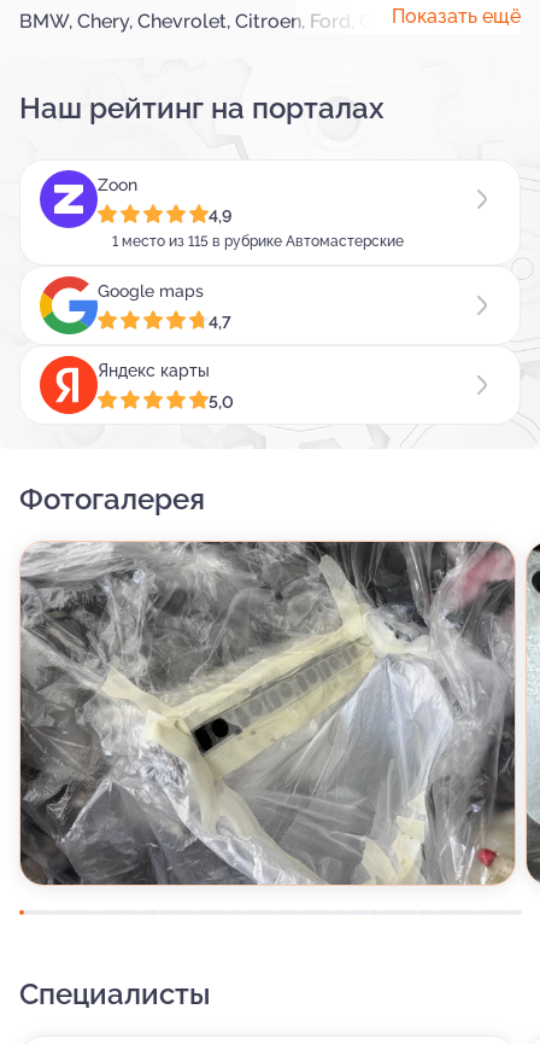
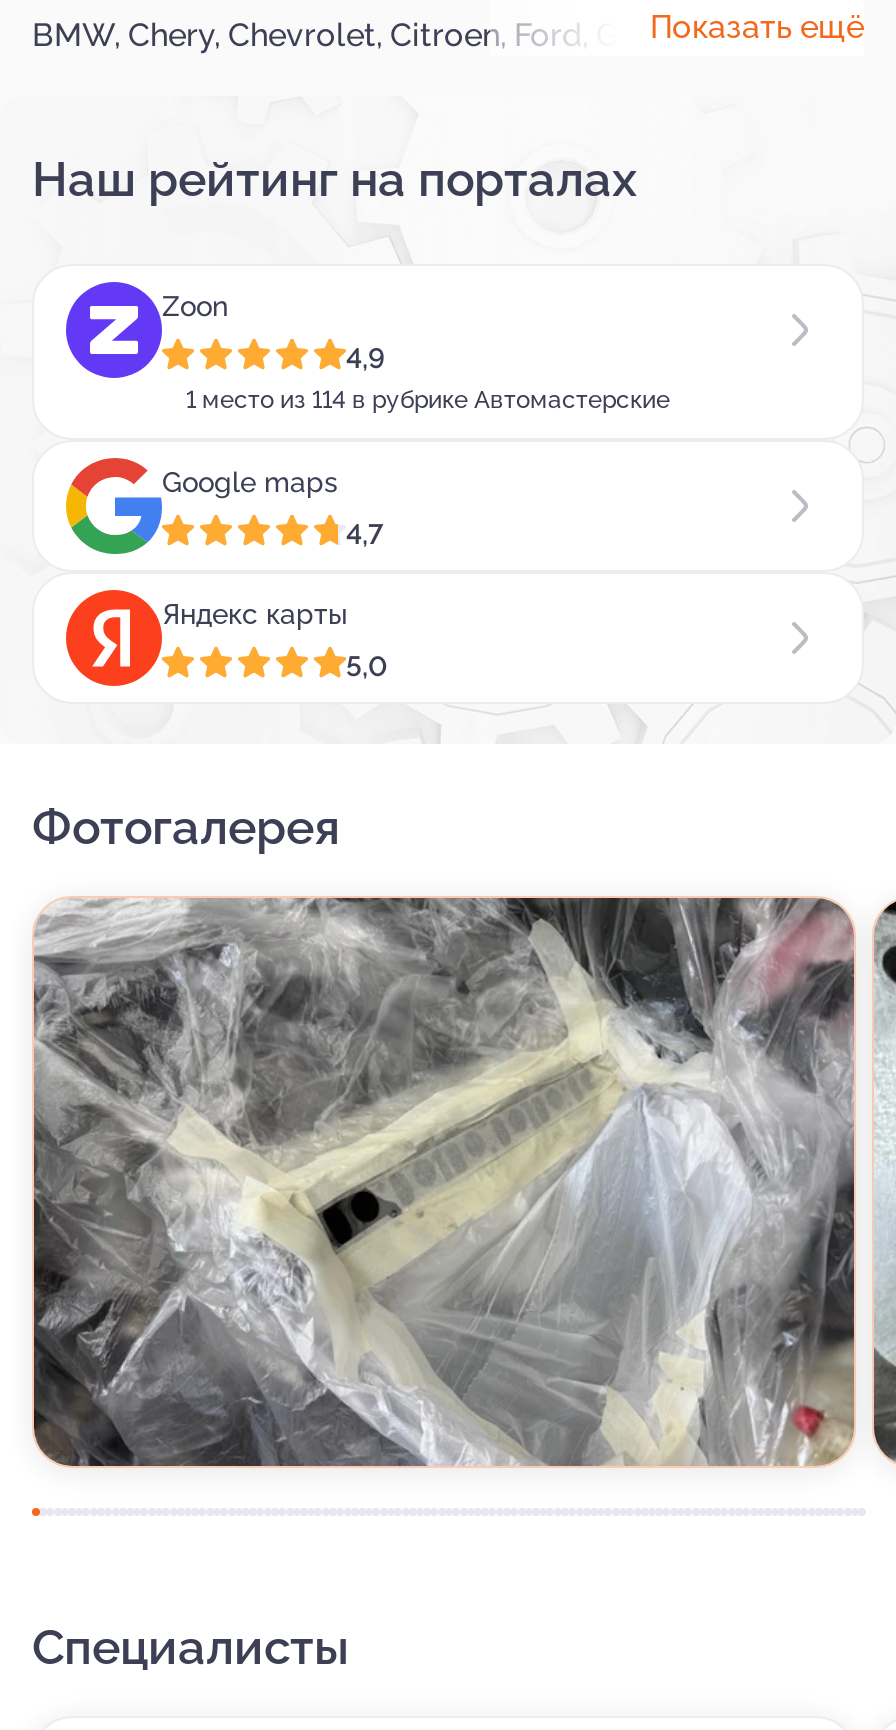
- 1 место из 115 в рубрике Автомастерские
+ 1 место из 114 в рубрике Автомастерские
